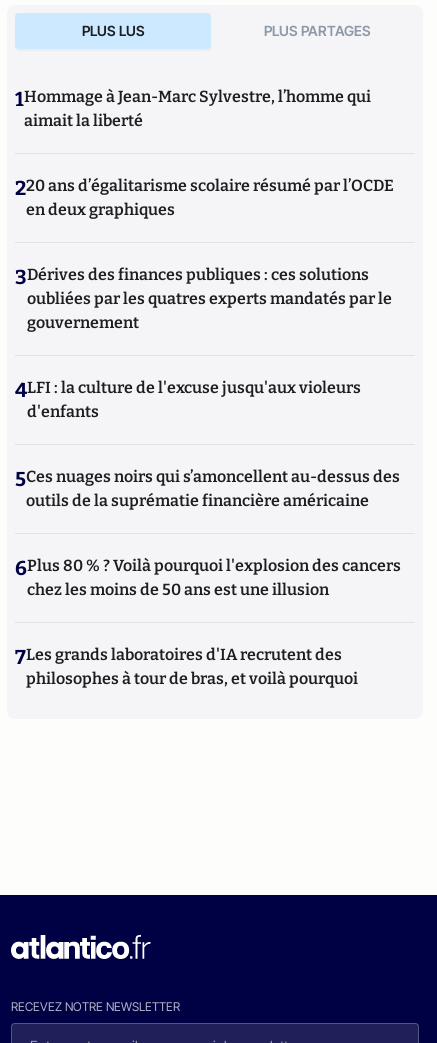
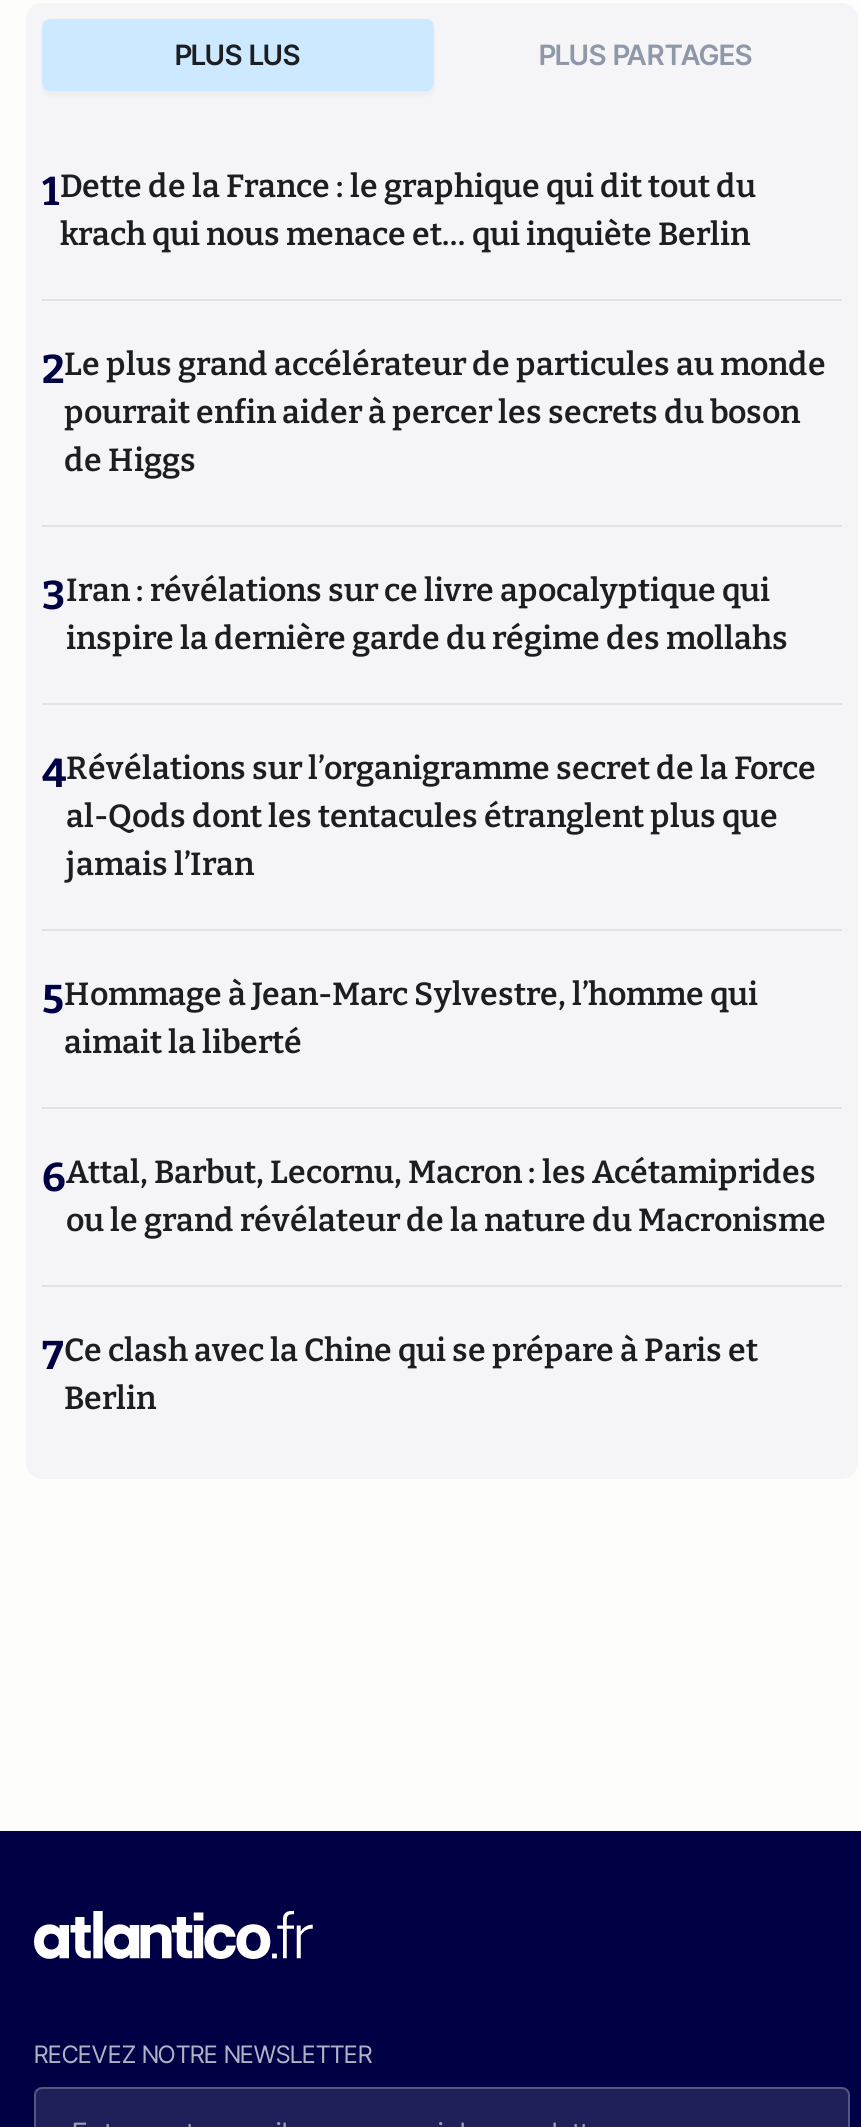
- 1Hommage à Jean-Marc Sylvestre, l’homme qui
+ 1Dette de la France : le graphique qui dit tout du
+ krach qui nous menace et… qui inquiète Berlin
+ 2Le plus grand accélérateur de particules au monde
+ pourrait enfin aider à percer les secrets du boson
+ de Higgs
+ 3Iran : révélations sur ce livre apocalyptique qui
+ inspire la dernière garde du régime des mollahs
+ 4Révélations sur l’organigramme secret de la Force
+ al-Qods dont les tentacules étranglent plus que
+ jamais l’Iran
+ 5Hommage à Jean-Marc Sylvestre, l’homme qui

moved down: aimait la liberté

- 220 ans d’égalitarisme scolaire résumé par l’OCDE
- en deux graphiques
- 3Dérives des finances publiques : ces solutions
- oubliées par les quatres experts mandatés par le
- gouvernement
- 4LFI : la culture de l'excuse jusqu'aux violeurs
- d'enfants
- 5Ces nuages noirs qui s’amoncellent au-dessus des
- outils de la suprématie financière américaine
- 6Plus 80 % ? Voilà pourquoi l'explosion des cancers
- chez les moins de 50 ans est une illusion
- 7Les grands laboratoires d'IA recrutent des
- philosophes à tour de bras, et voilà pourquoi
+ 6Attal, Barbut, Lecornu, Macron : les Acétamiprides
+ ou le grand révélateur de la nature du Macronisme
+ 7Ce clash avec la Chine qui se prépare à Paris et
+ Berlin
